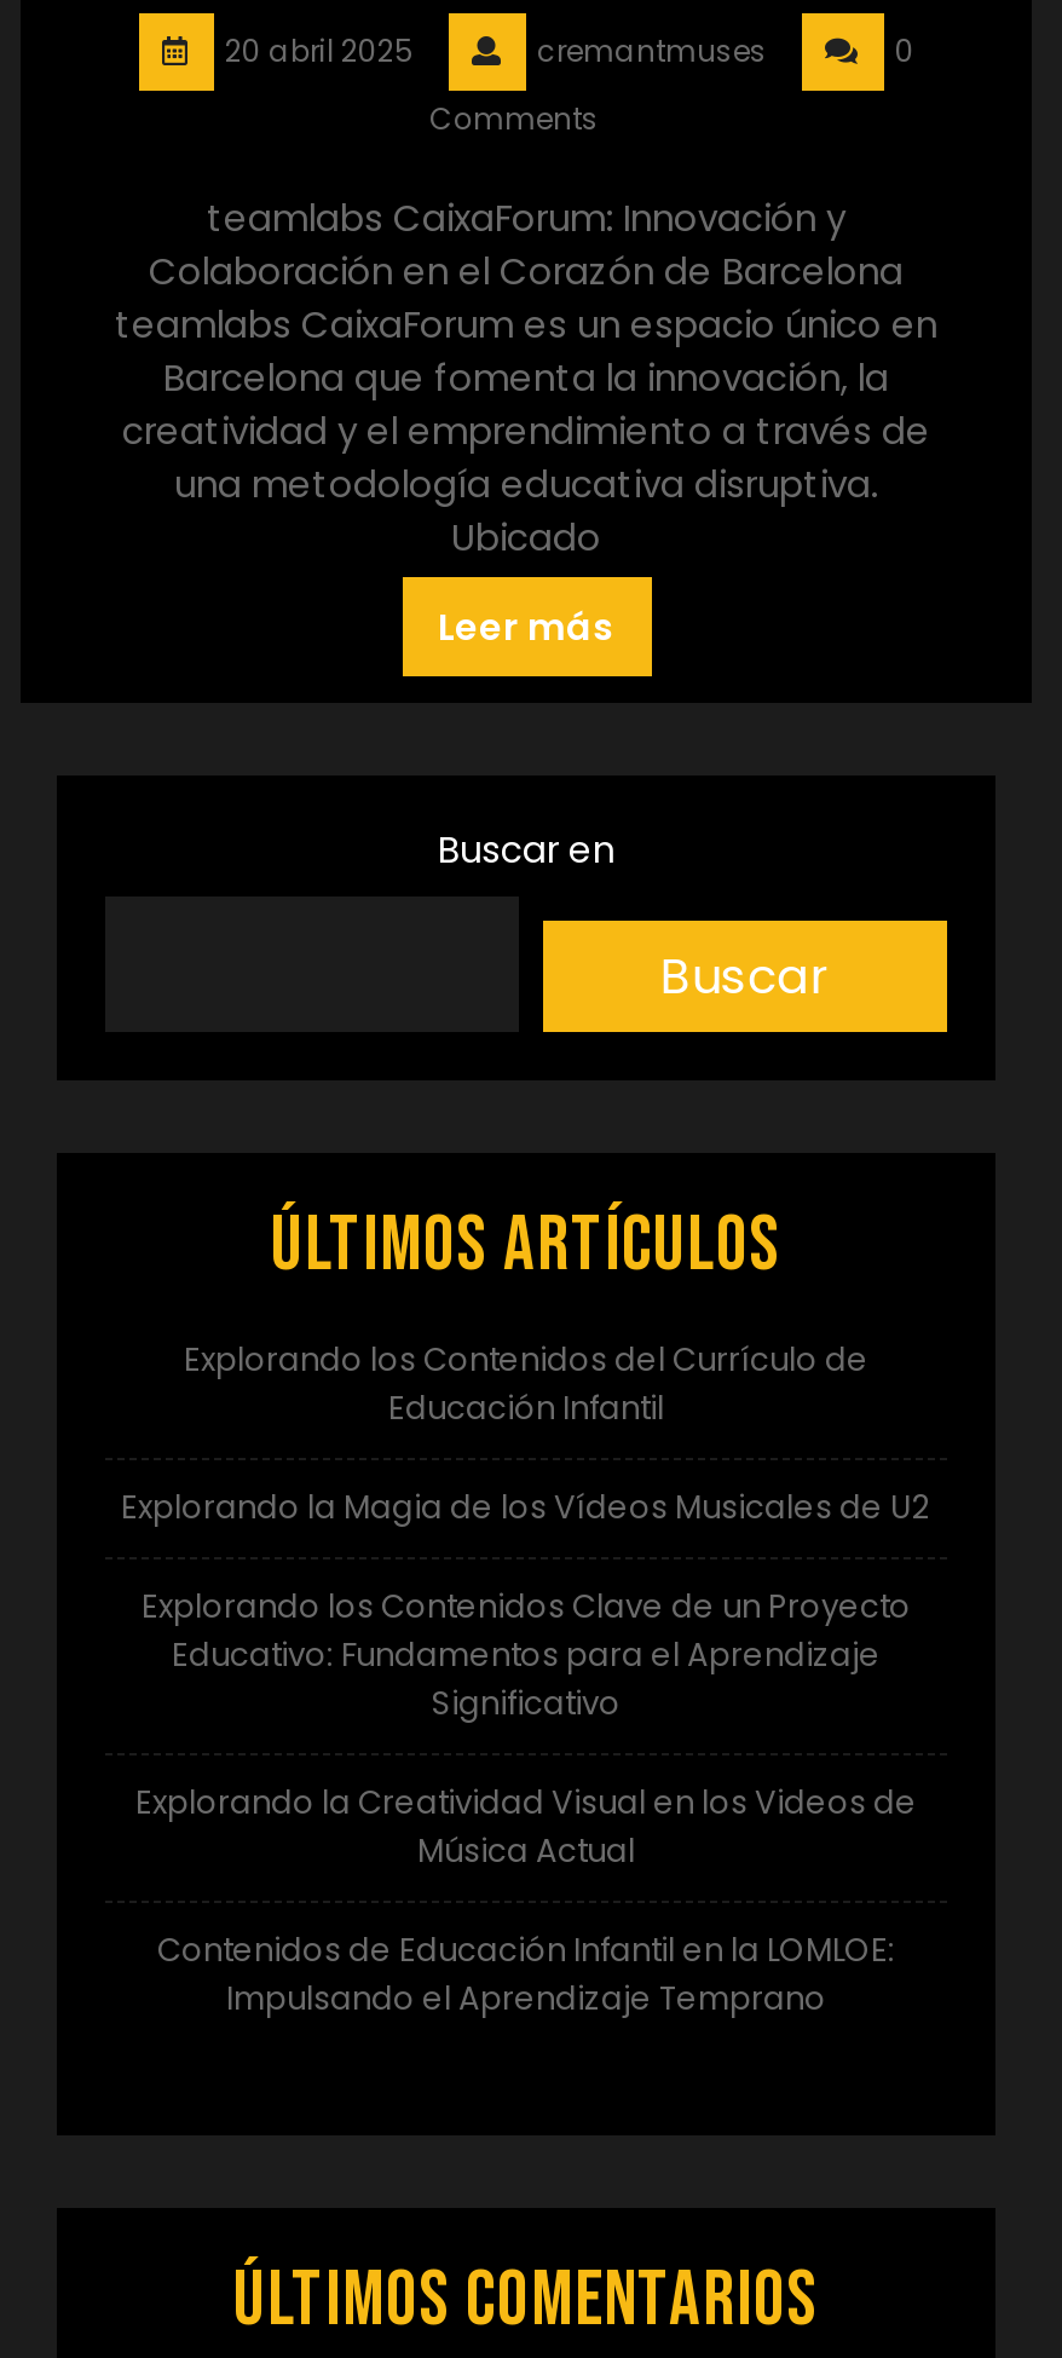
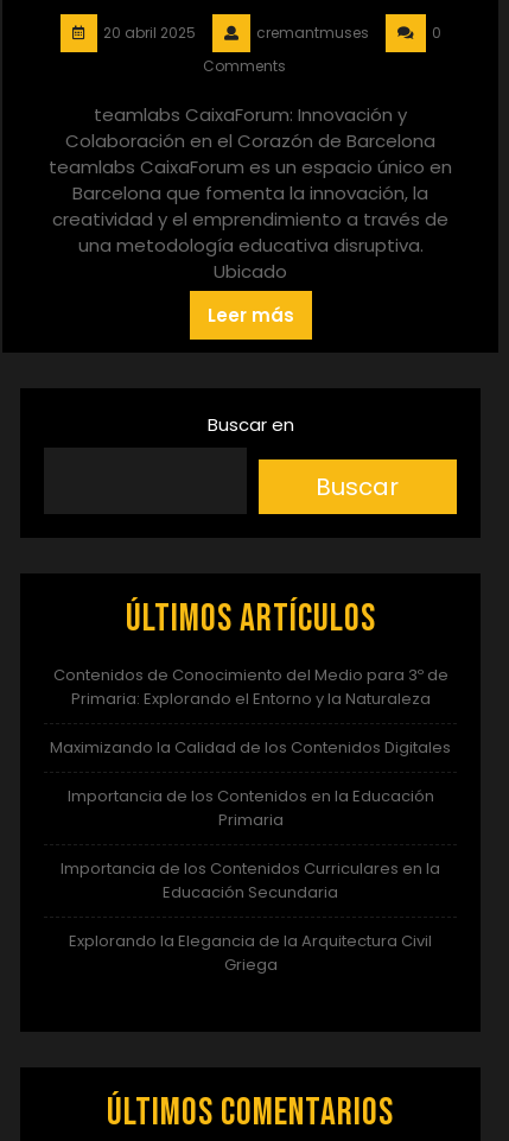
- Explorando los Contenidos del Currículo de
- Educación Infantil
+ Contenidos de Conocimiento del Medio para 3º de
+ Primaria: Explorando el Entorno y la Naturaleza

- Explorando la Magia de los Vídeos Musicales de U2
+ Maximizando la Calidad de los Contenidos Digitales

- Explorando los Contenidos Clave de un Proyecto
- Educativo: Fundamentos para el Aprendizaje
- Significativo
+ Importancia de los Contenidos en la Educación
+ Primaria

- Explorando la Creatividad Visual en los Videos de
- Música Actual
+ Importancia de los Contenidos Curriculares en la
+ Educación Secundaria

- Contenidos de Educación Infantil en la LOMLOE:
- Impulsando el Aprendizaje Temprano
+ Explorando la Elegancia de la Arquitectura Civil
+ Griega
